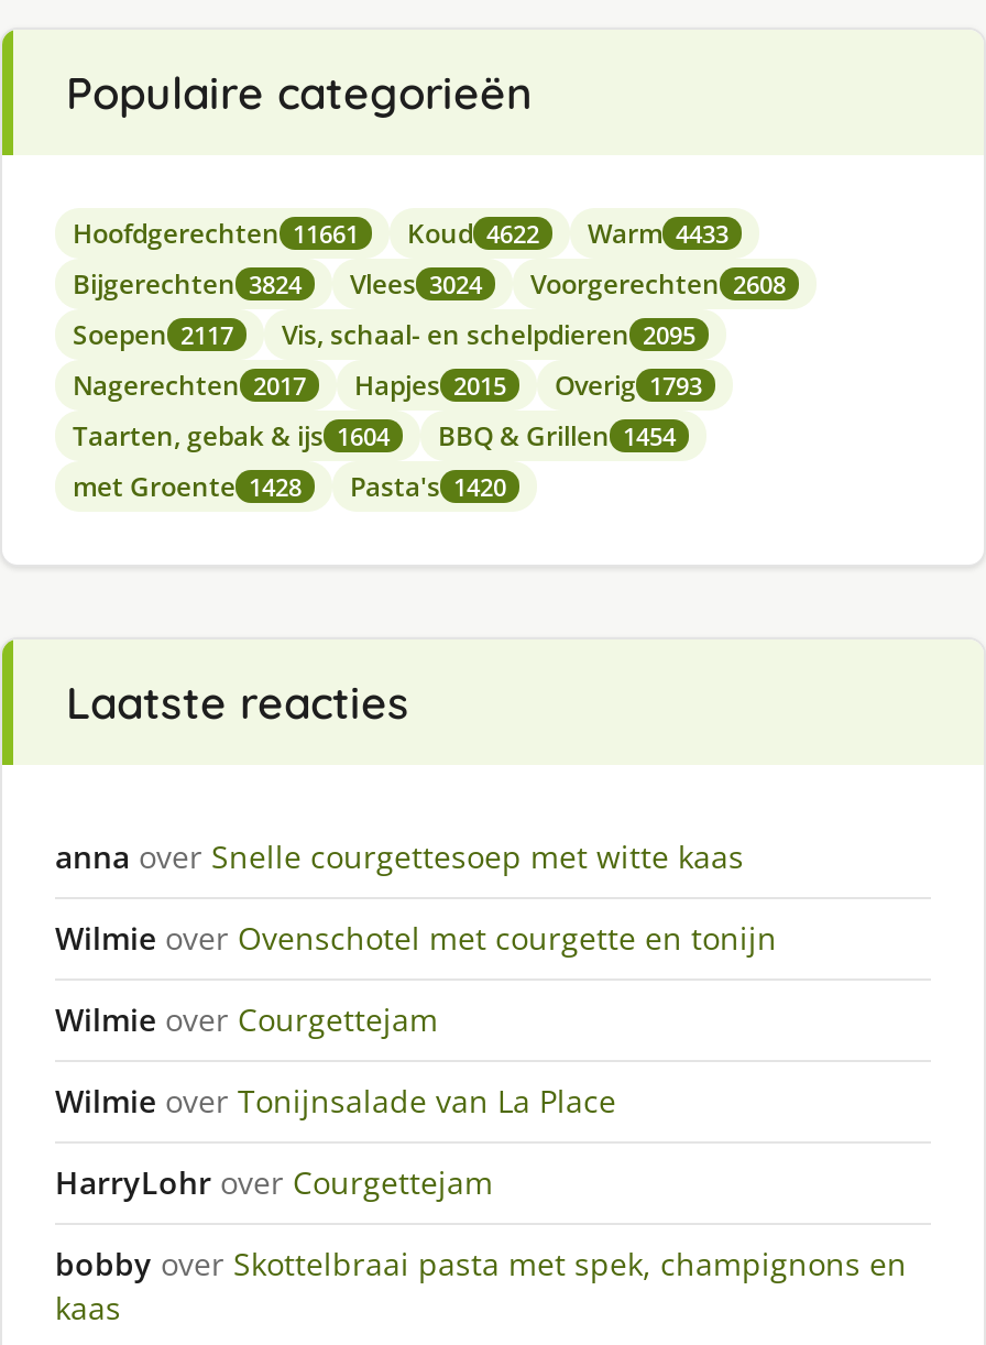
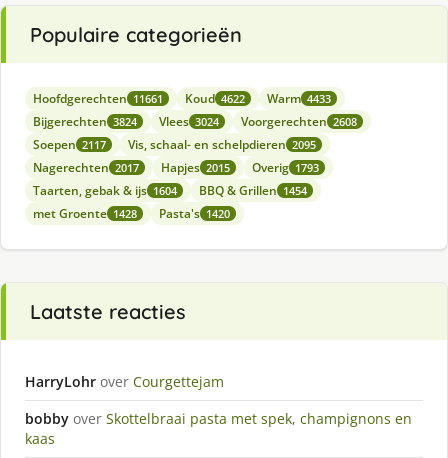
- anna over Snelle courgettesoep met witte kaas
- Wilmie over Ovenschotel met courgette en tonijn
- Wilmie over Courgettejam
- Wilmie over Tonijnsalade van La Place
